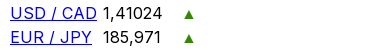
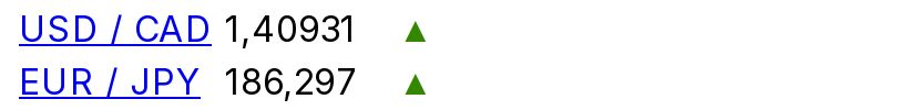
- USD / CAD 1,41024
+ USD / CAD 1,40931

- EUR / JPY 185,971
+ EUR / JPY 186,297
